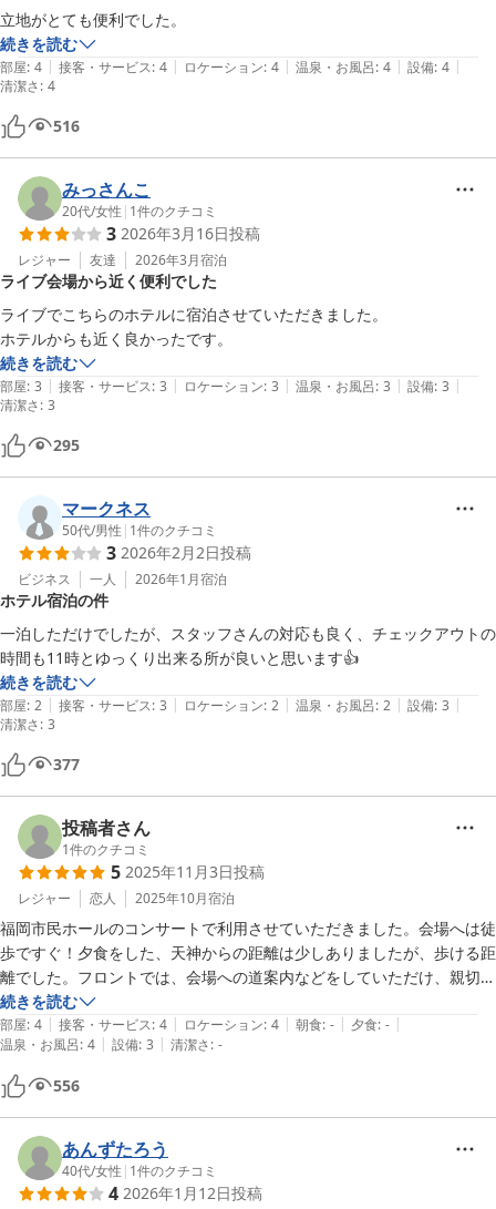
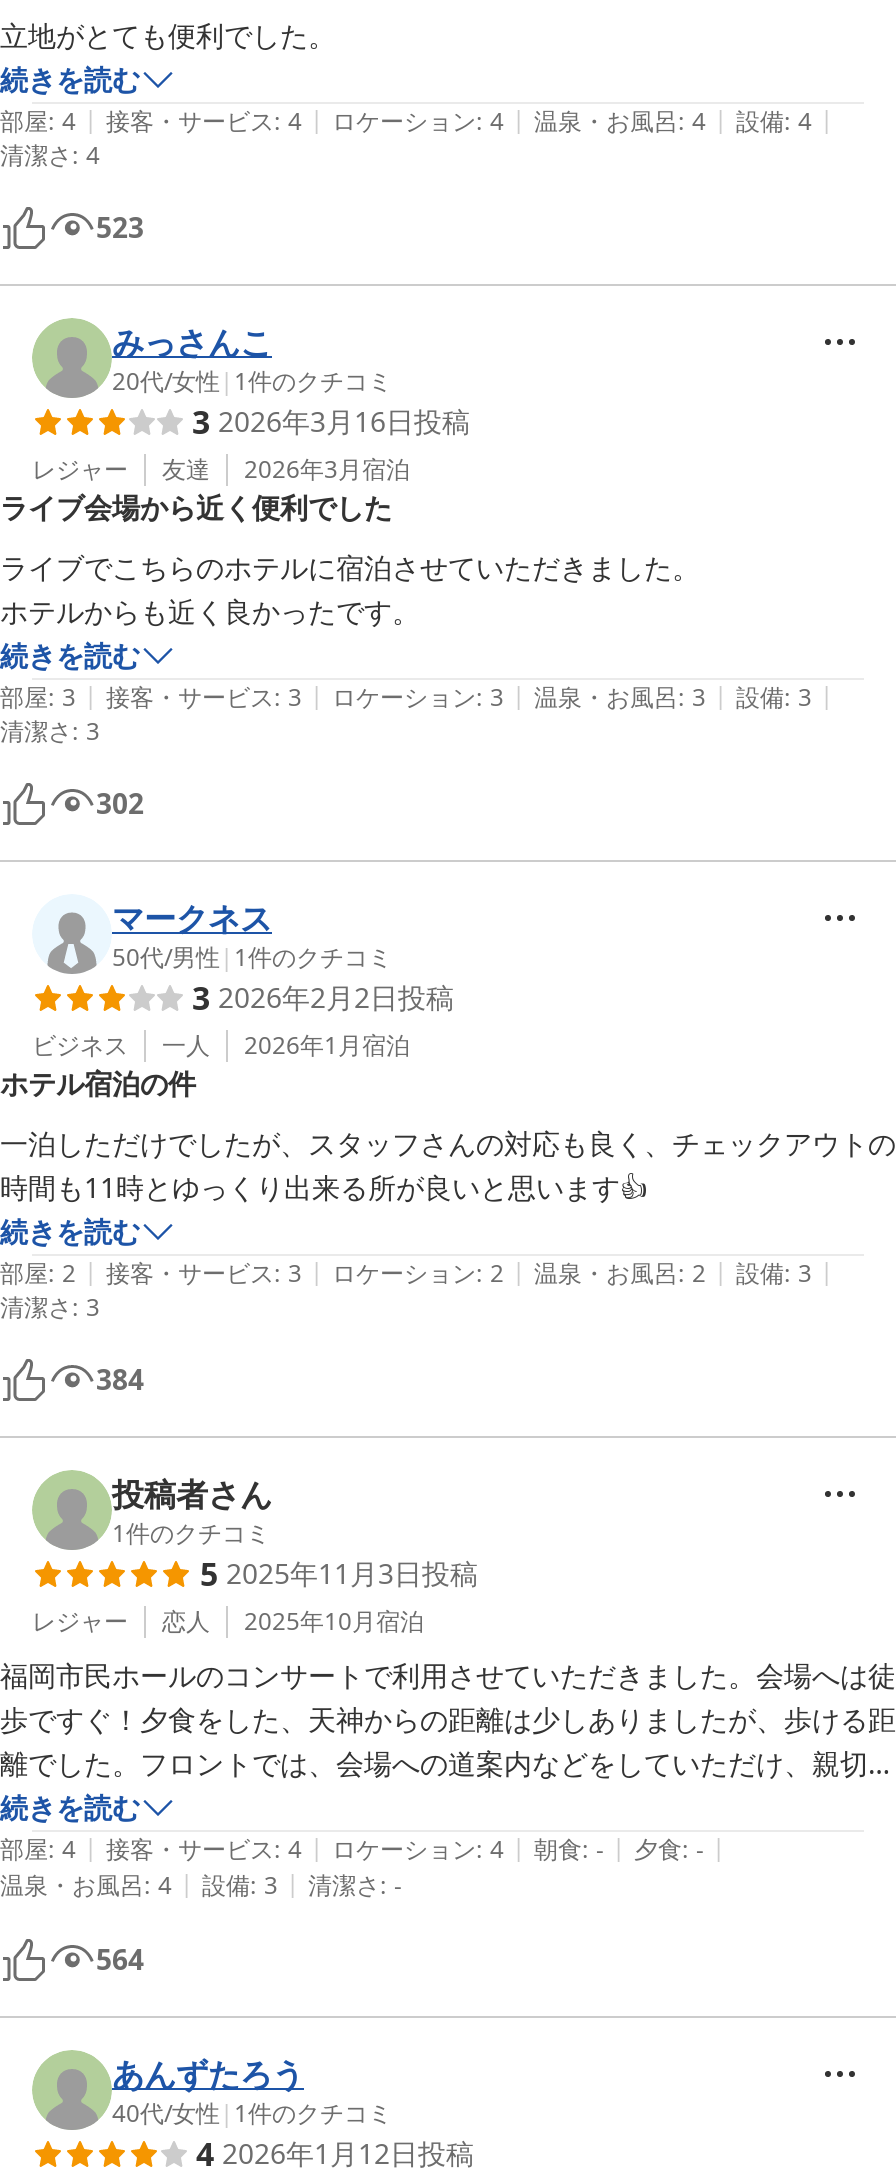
- 516
+ 523

- 295
+ 302

- 377
+ 384

- 556
+ 564
